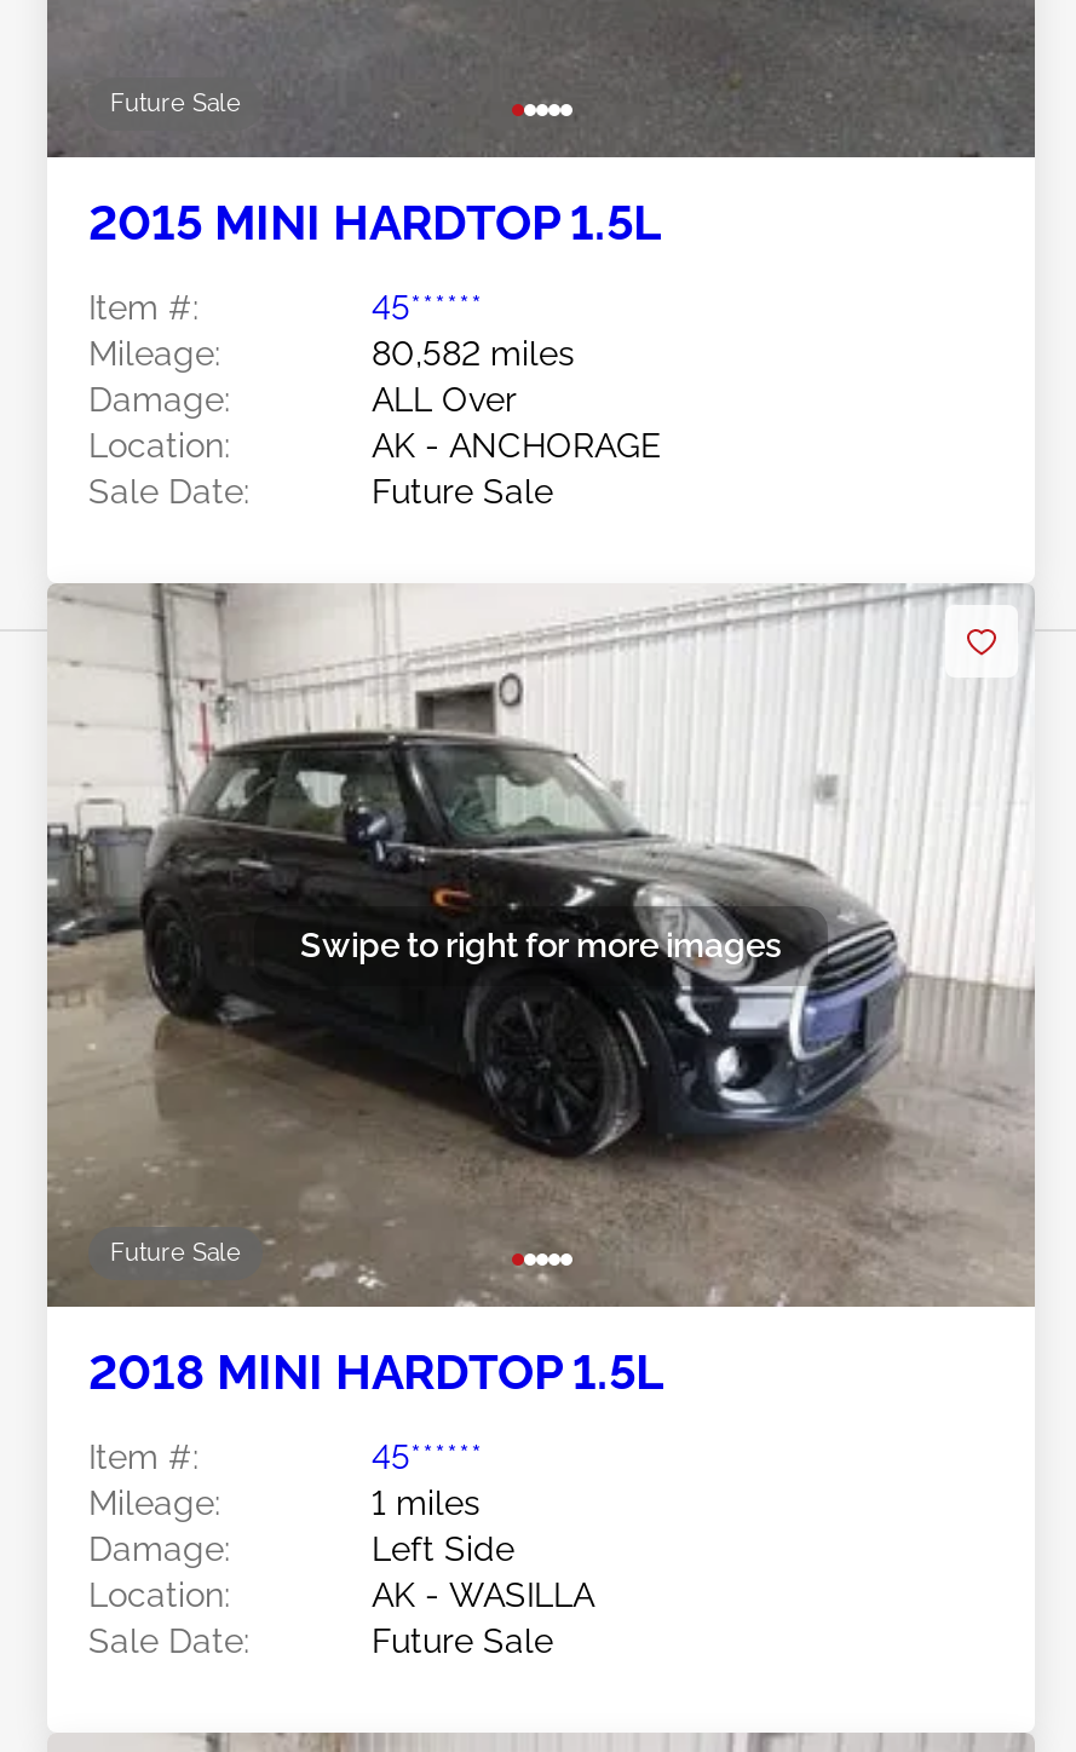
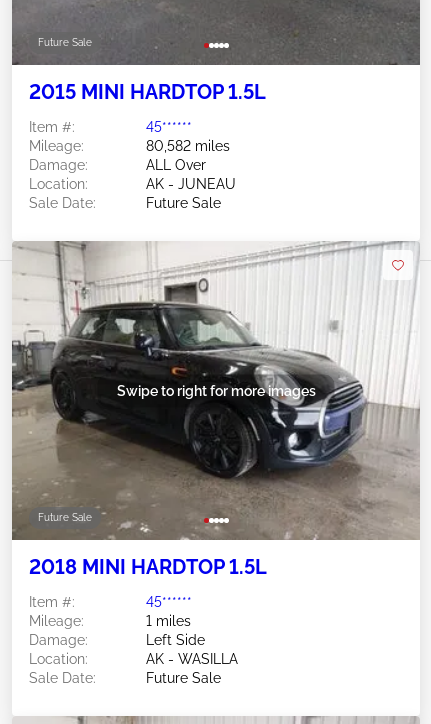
- AK - ANCHORAGE
+ AK - JUNEAU
